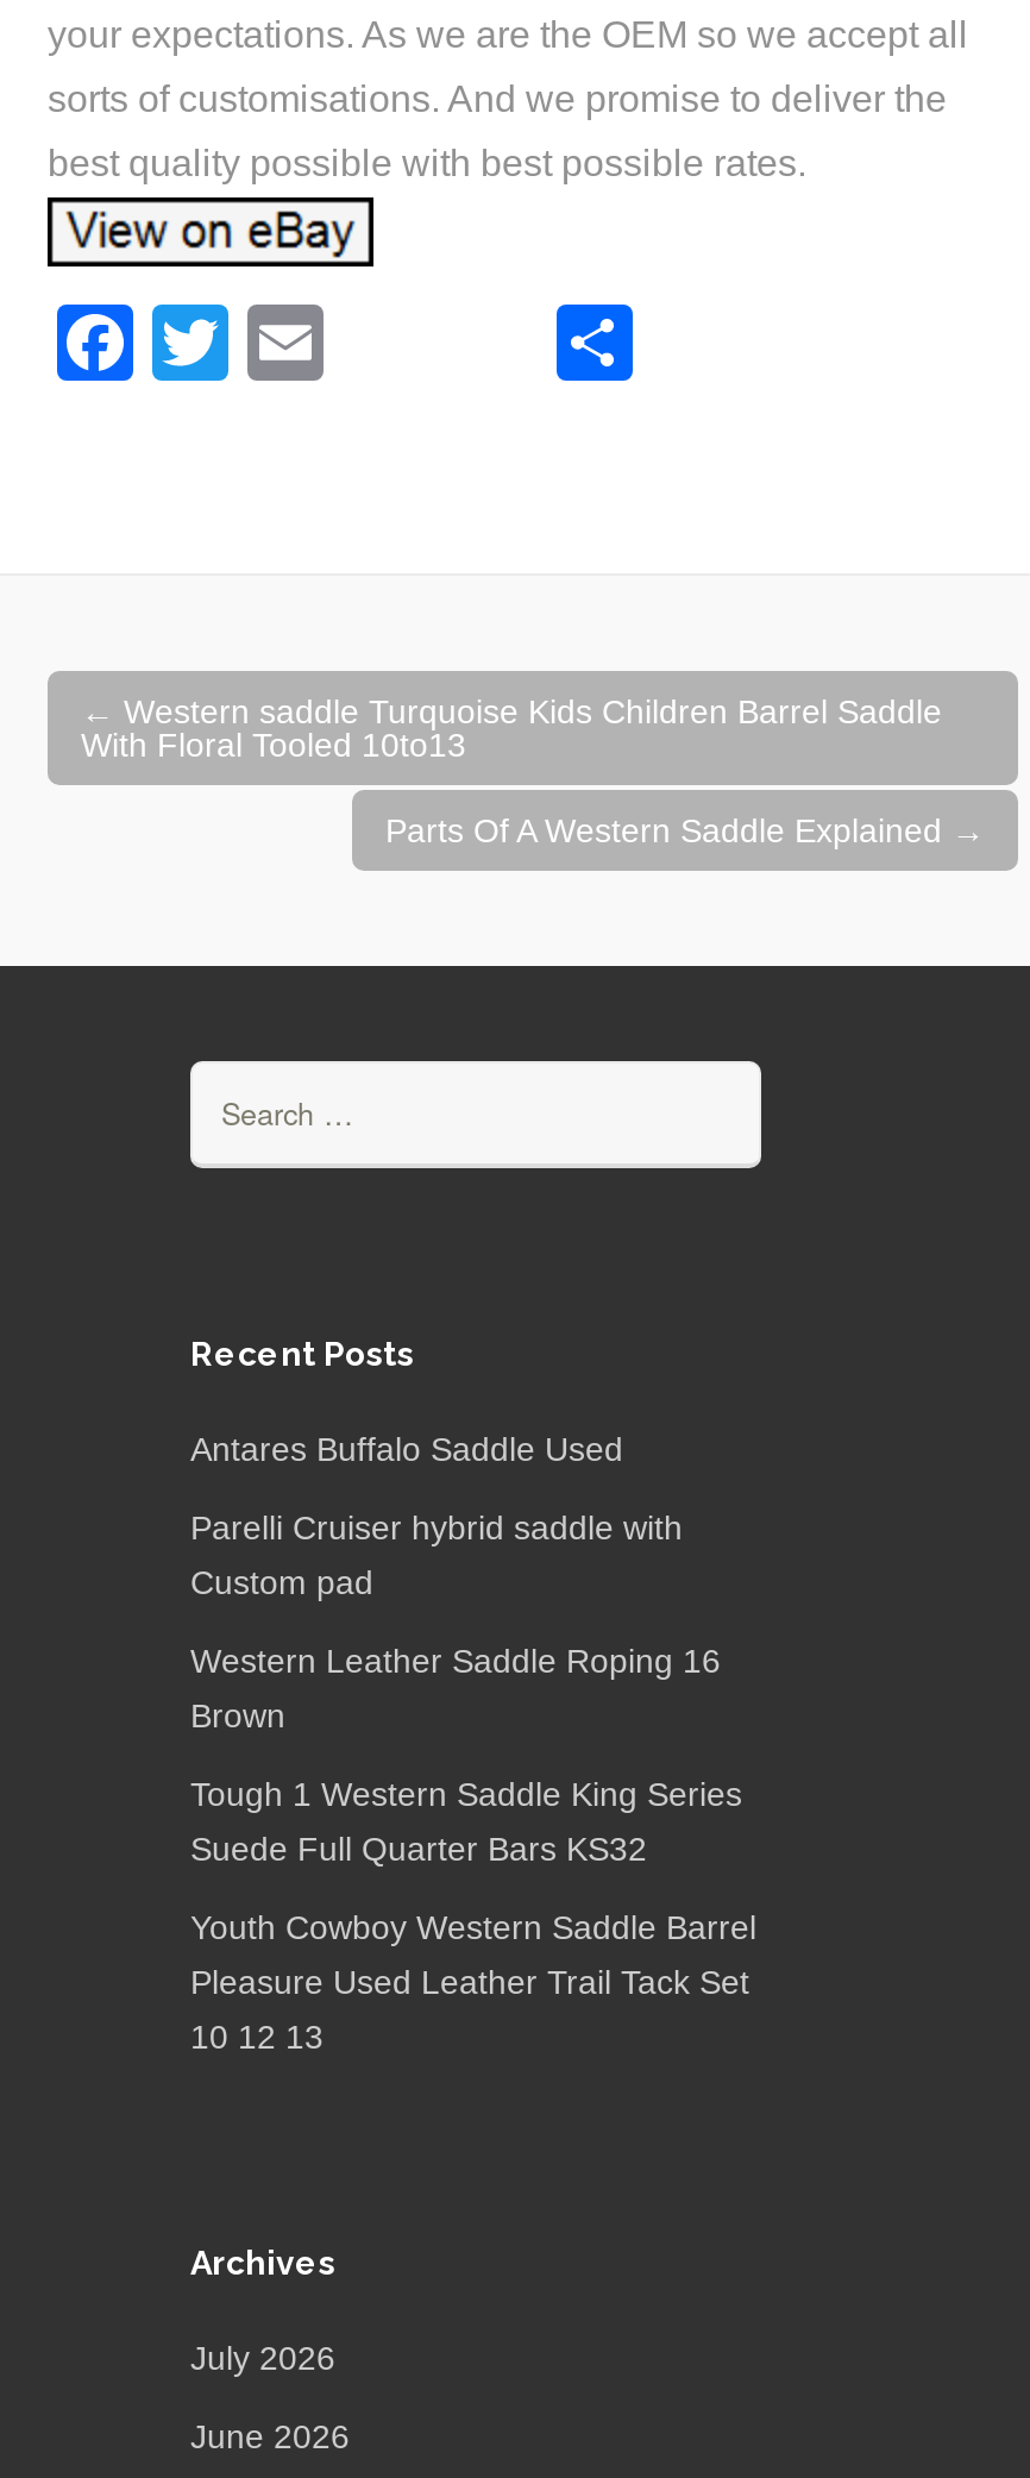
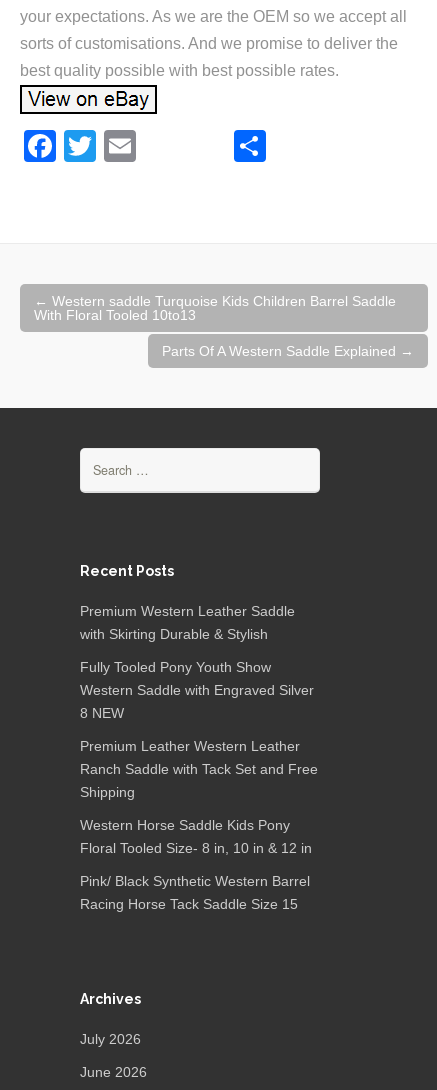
- Antares Buffalo Saddle Used
+ Premium Western Leather Saddle
+ with Skirting Durable & Stylish

- Parelli Cruiser hybrid saddle with
- Custom pad
+ Fully Tooled Pony Youth Show
+ Western Saddle with Engraved Silver
+ 8 NEW

- Western Leather Saddle Roping 16
- Brown
+ Premium Leather Western Leather
+ Ranch Saddle with Tack Set and Free
+ Shipping

- Tough 1 Western Saddle King Series
- Suede Full Quarter Bars KS32
+ Western Horse Saddle Kids Pony
+ Floral Tooled Size- 8 in, 10 in & 12 in

- Youth Cowboy Western Saddle Barrel
- Pleasure Used Leather Trail Tack Set
- 10 12 13
+ Pink/ Black Synthetic Western Barrel
+ Racing Horse Tack Saddle Size 15
